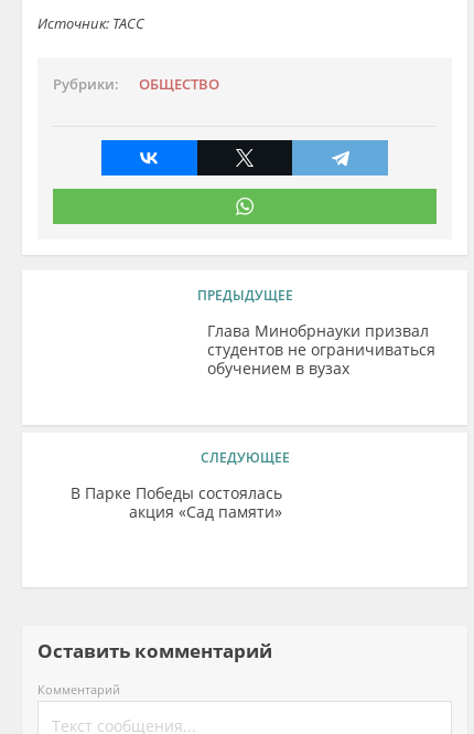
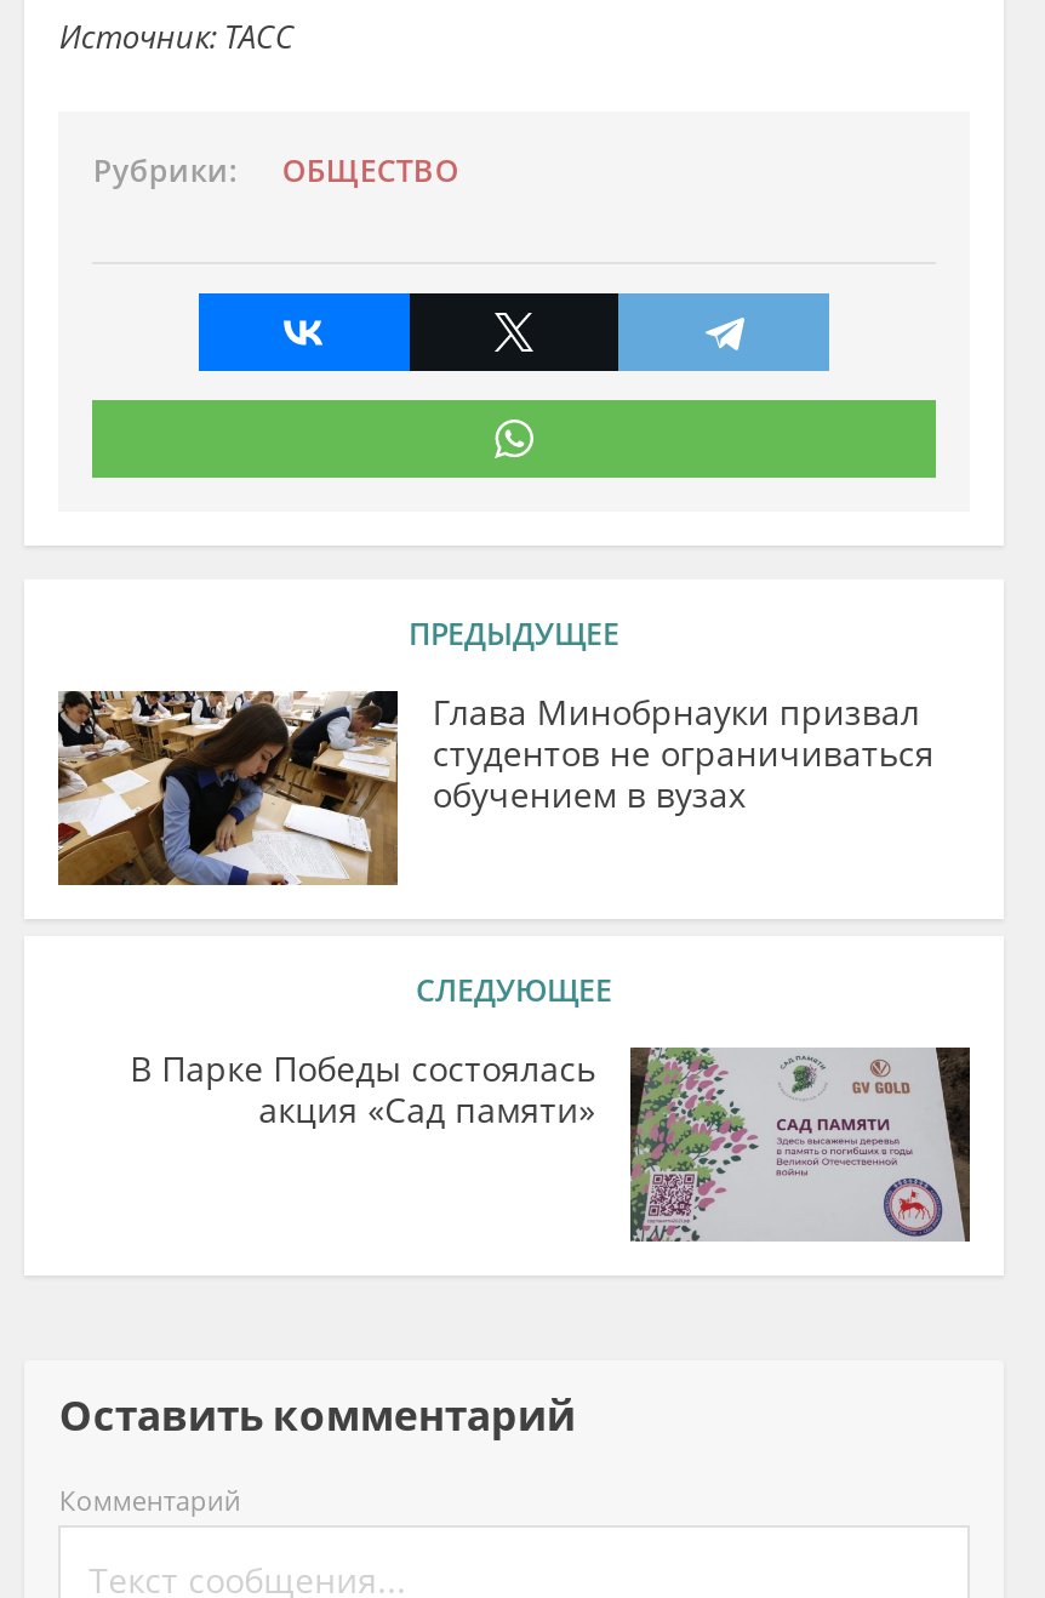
+ [image]

+ [image]
